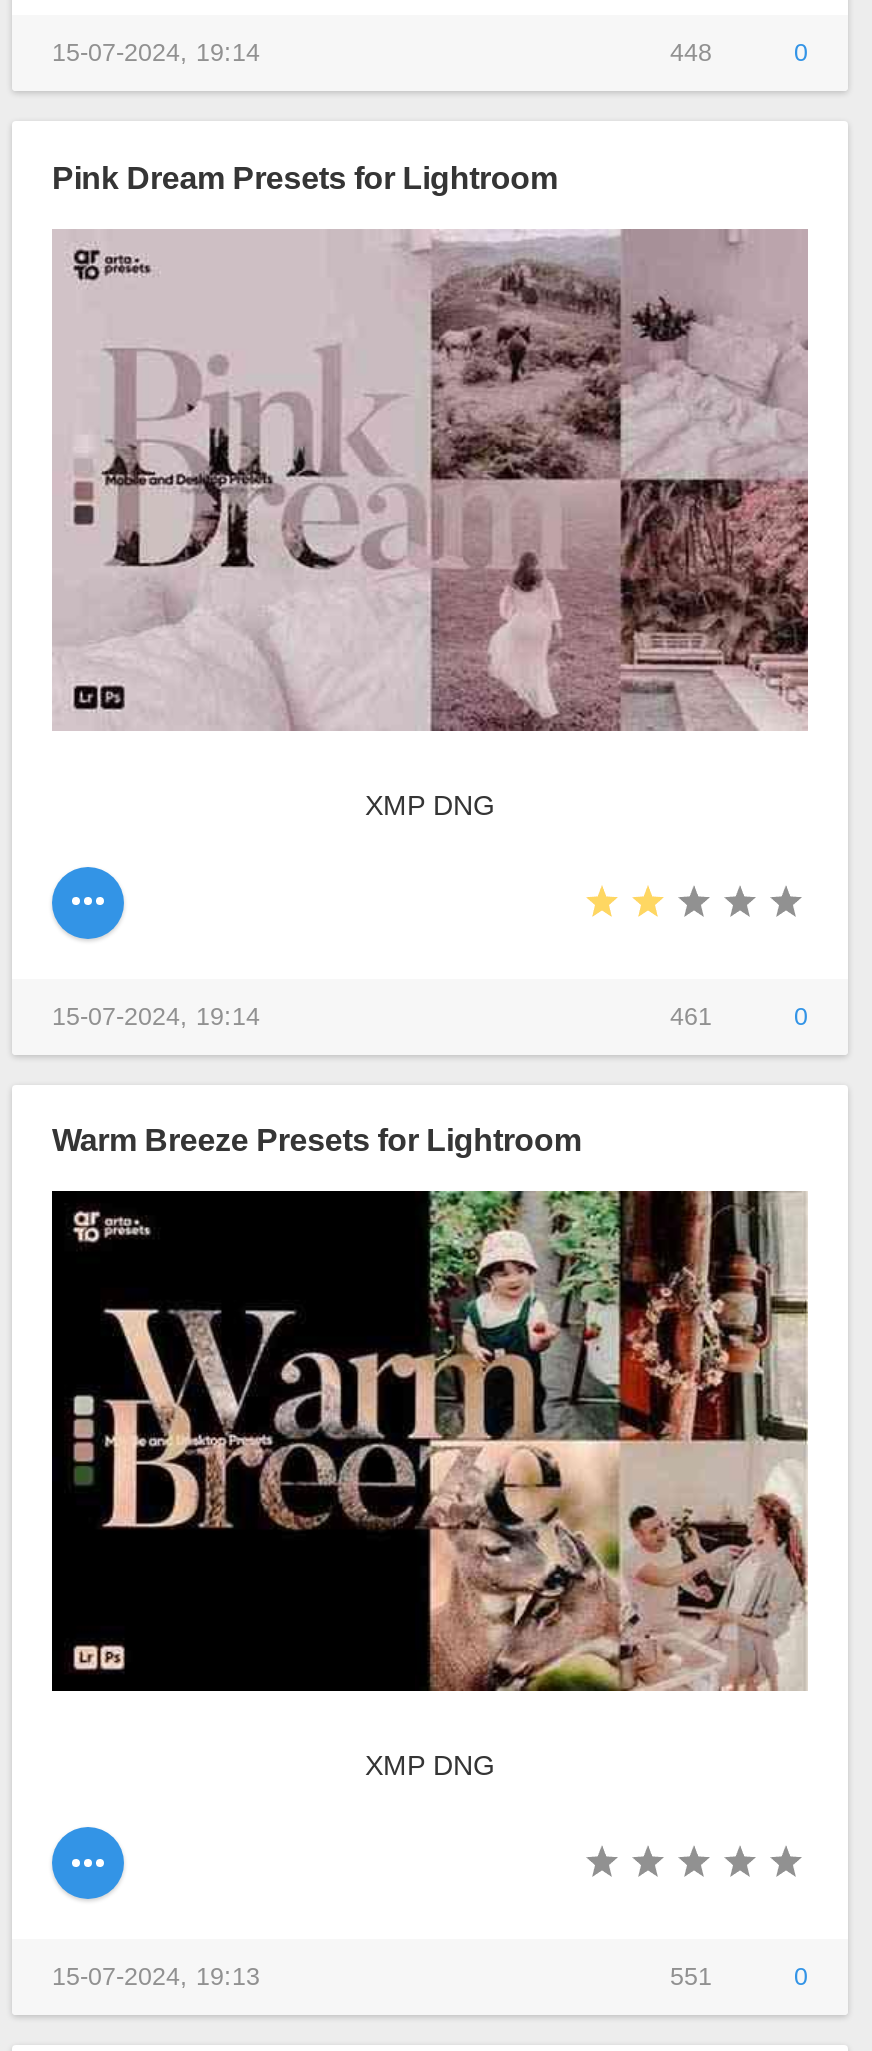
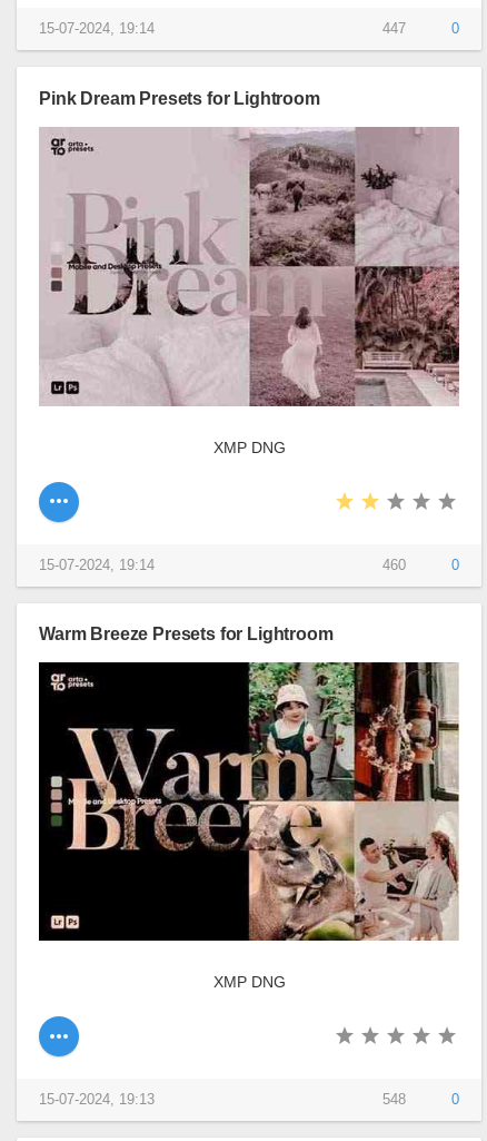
- 448
+ 447

- 461
+ 460

- 551
+ 548
